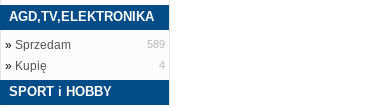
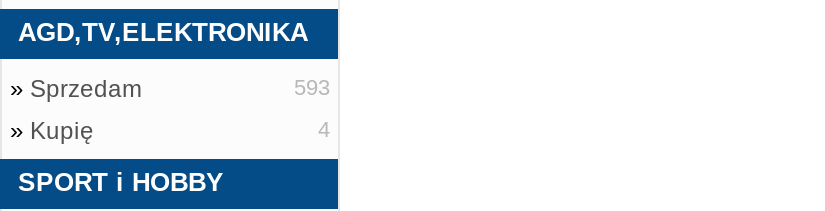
- 589
+ 593
